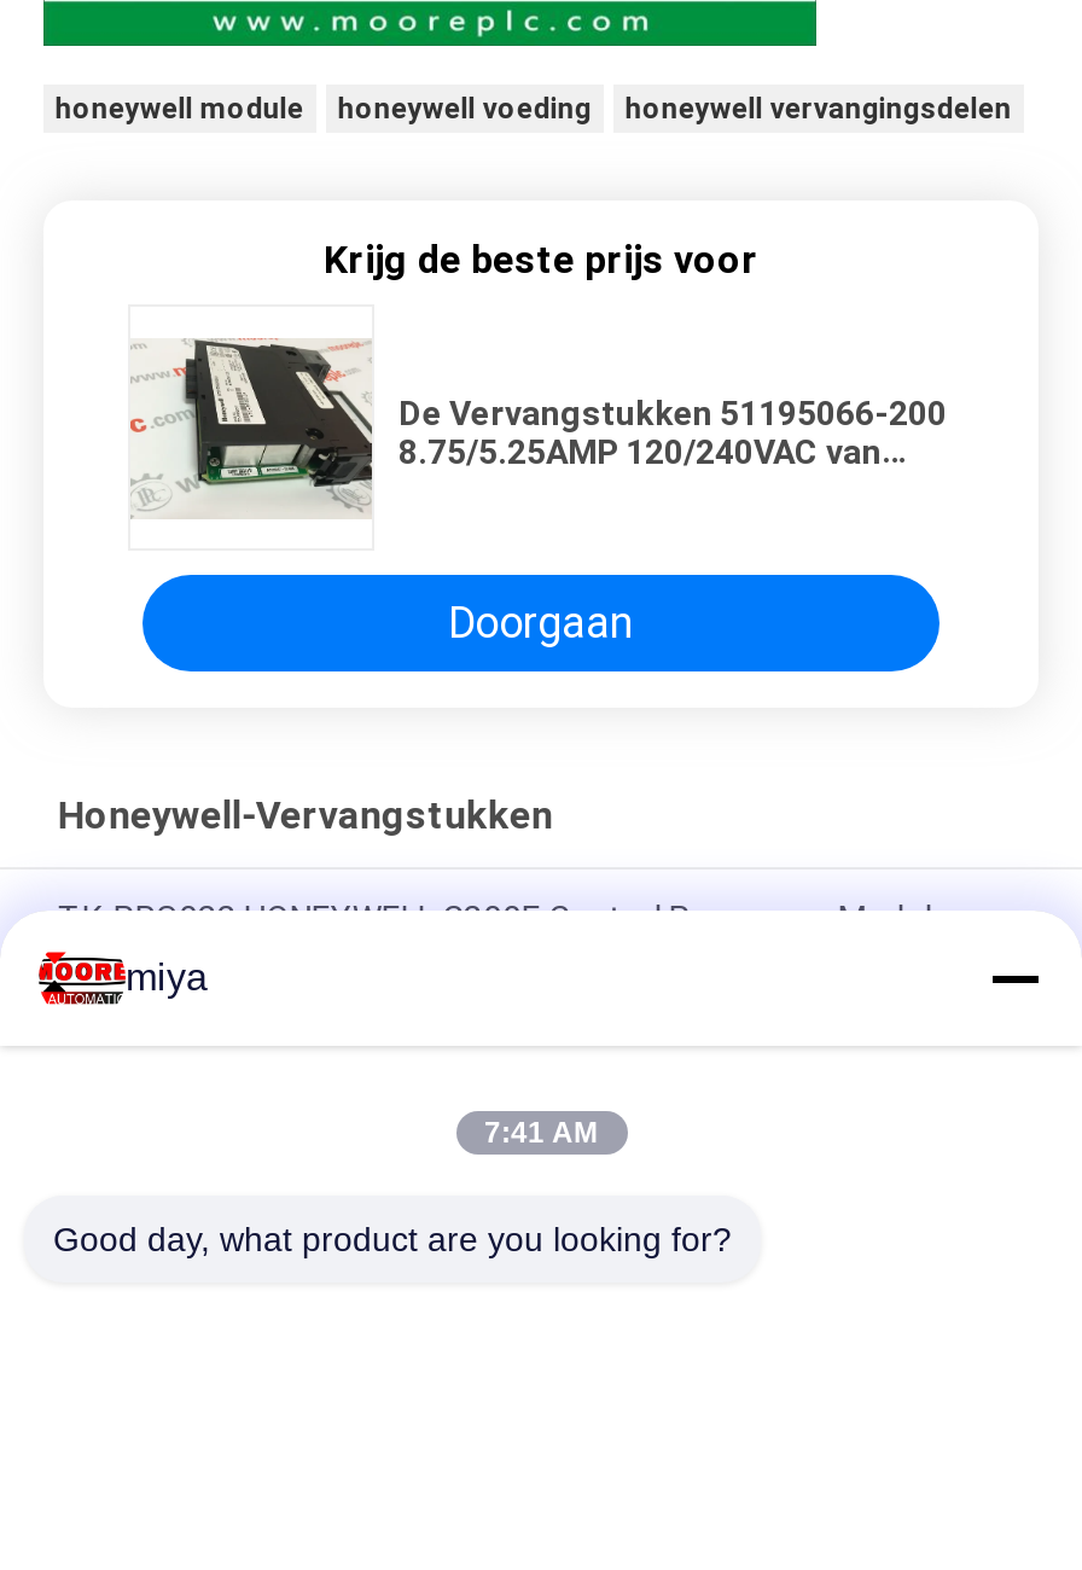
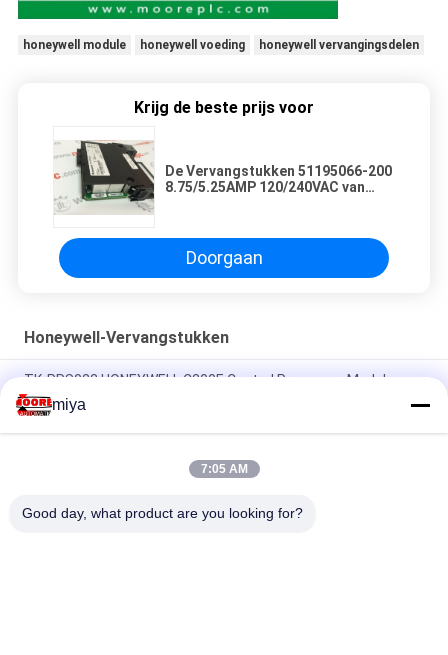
- 7:41 AM
+ 7:05 AM
